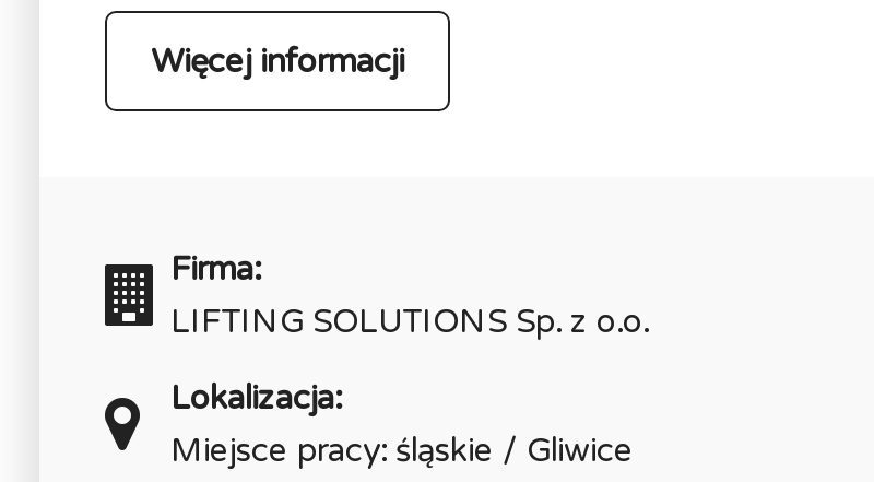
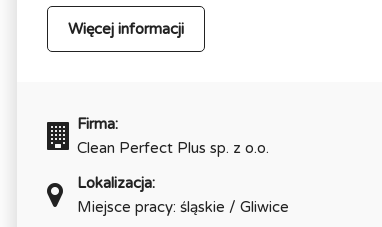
- LIFTING SOLUTIONS Sp. z o.o.
+ Clean Perfect Plus sp. z o.o.
